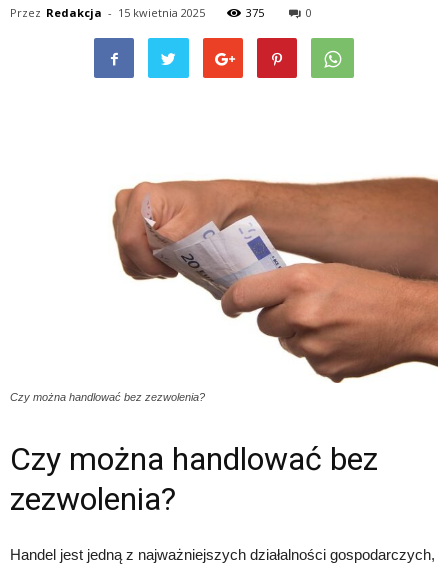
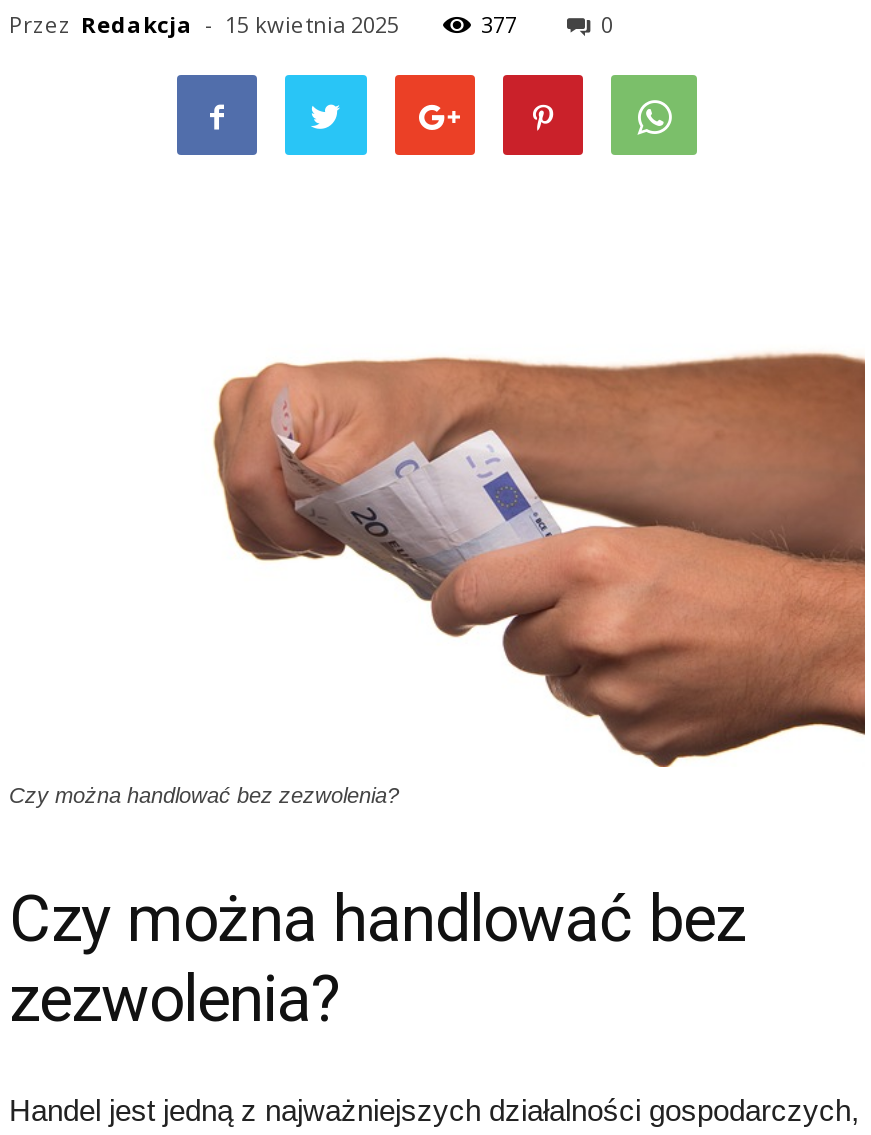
- 375
+ 377
